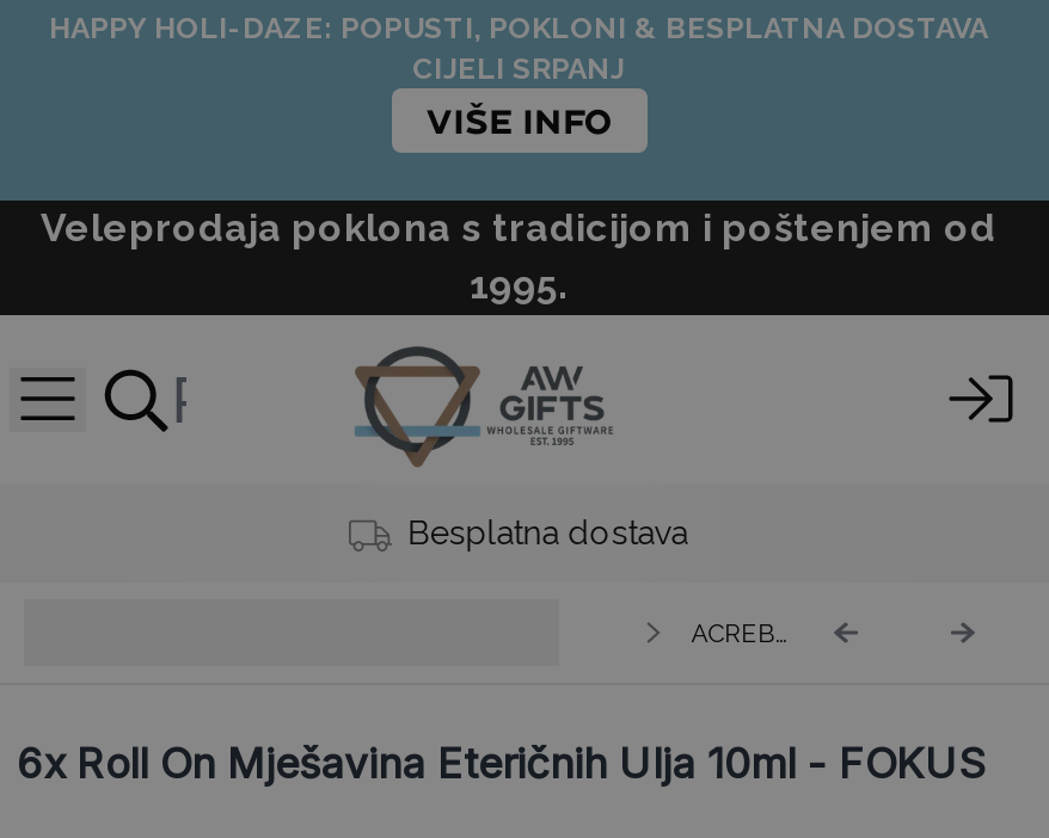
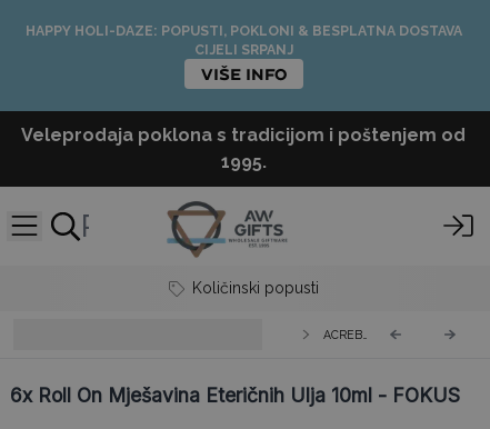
- Besplatna dostava
+ Količinski popusti
